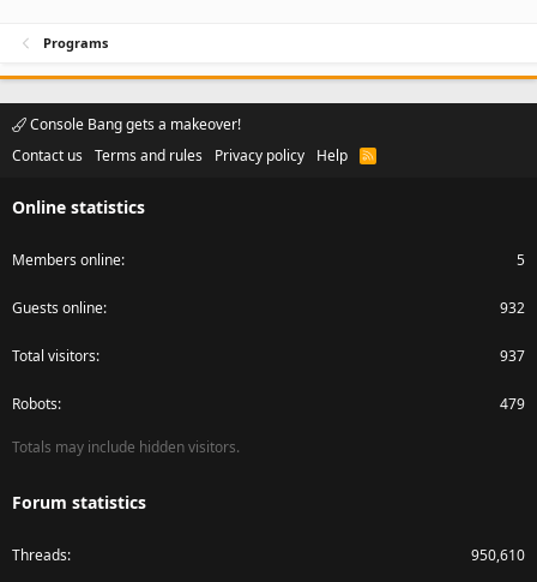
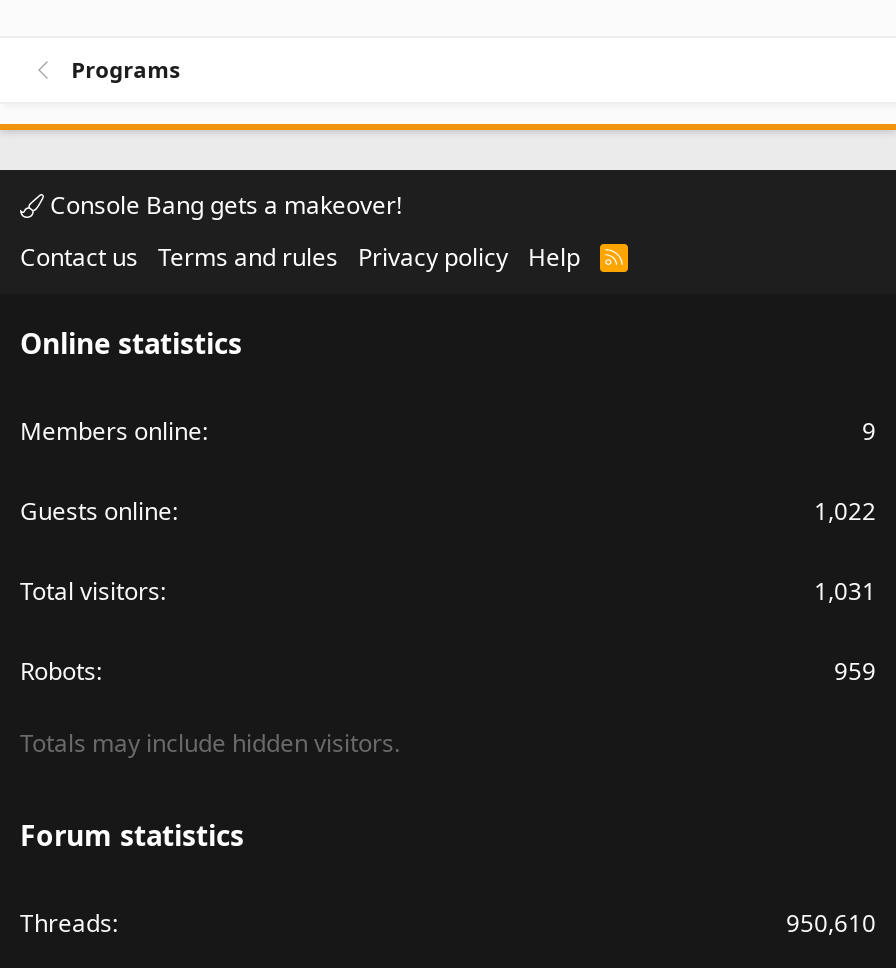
- 5
+ 9

- 932
+ 1,022

- 937
+ 1,031

- 479
+ 959
